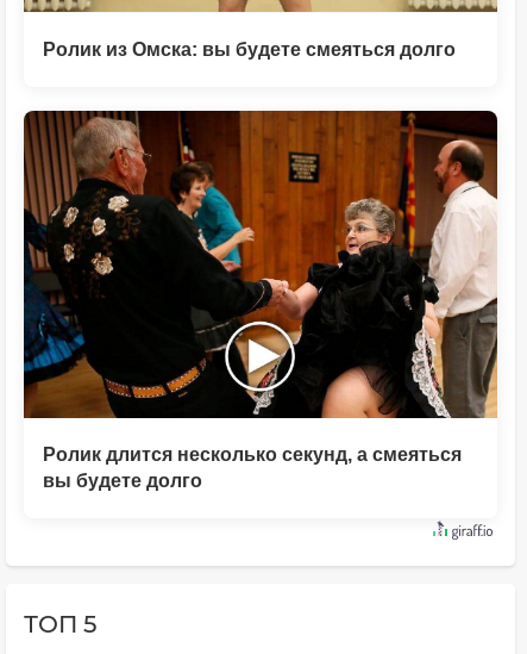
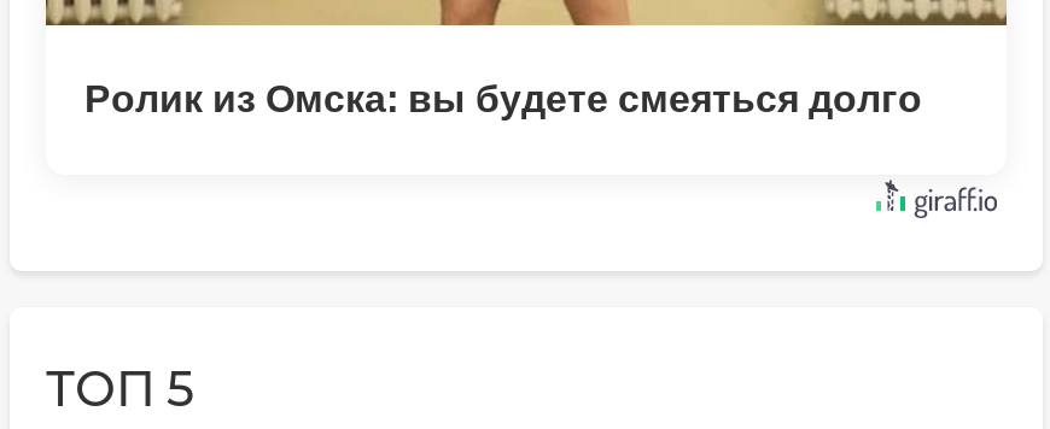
- [image]
- Ролик длится несколько секунд, а смеяться
- вы будете долго
